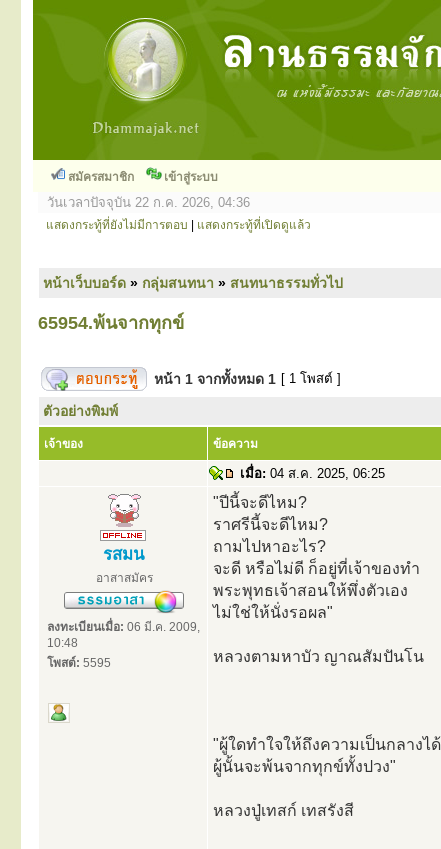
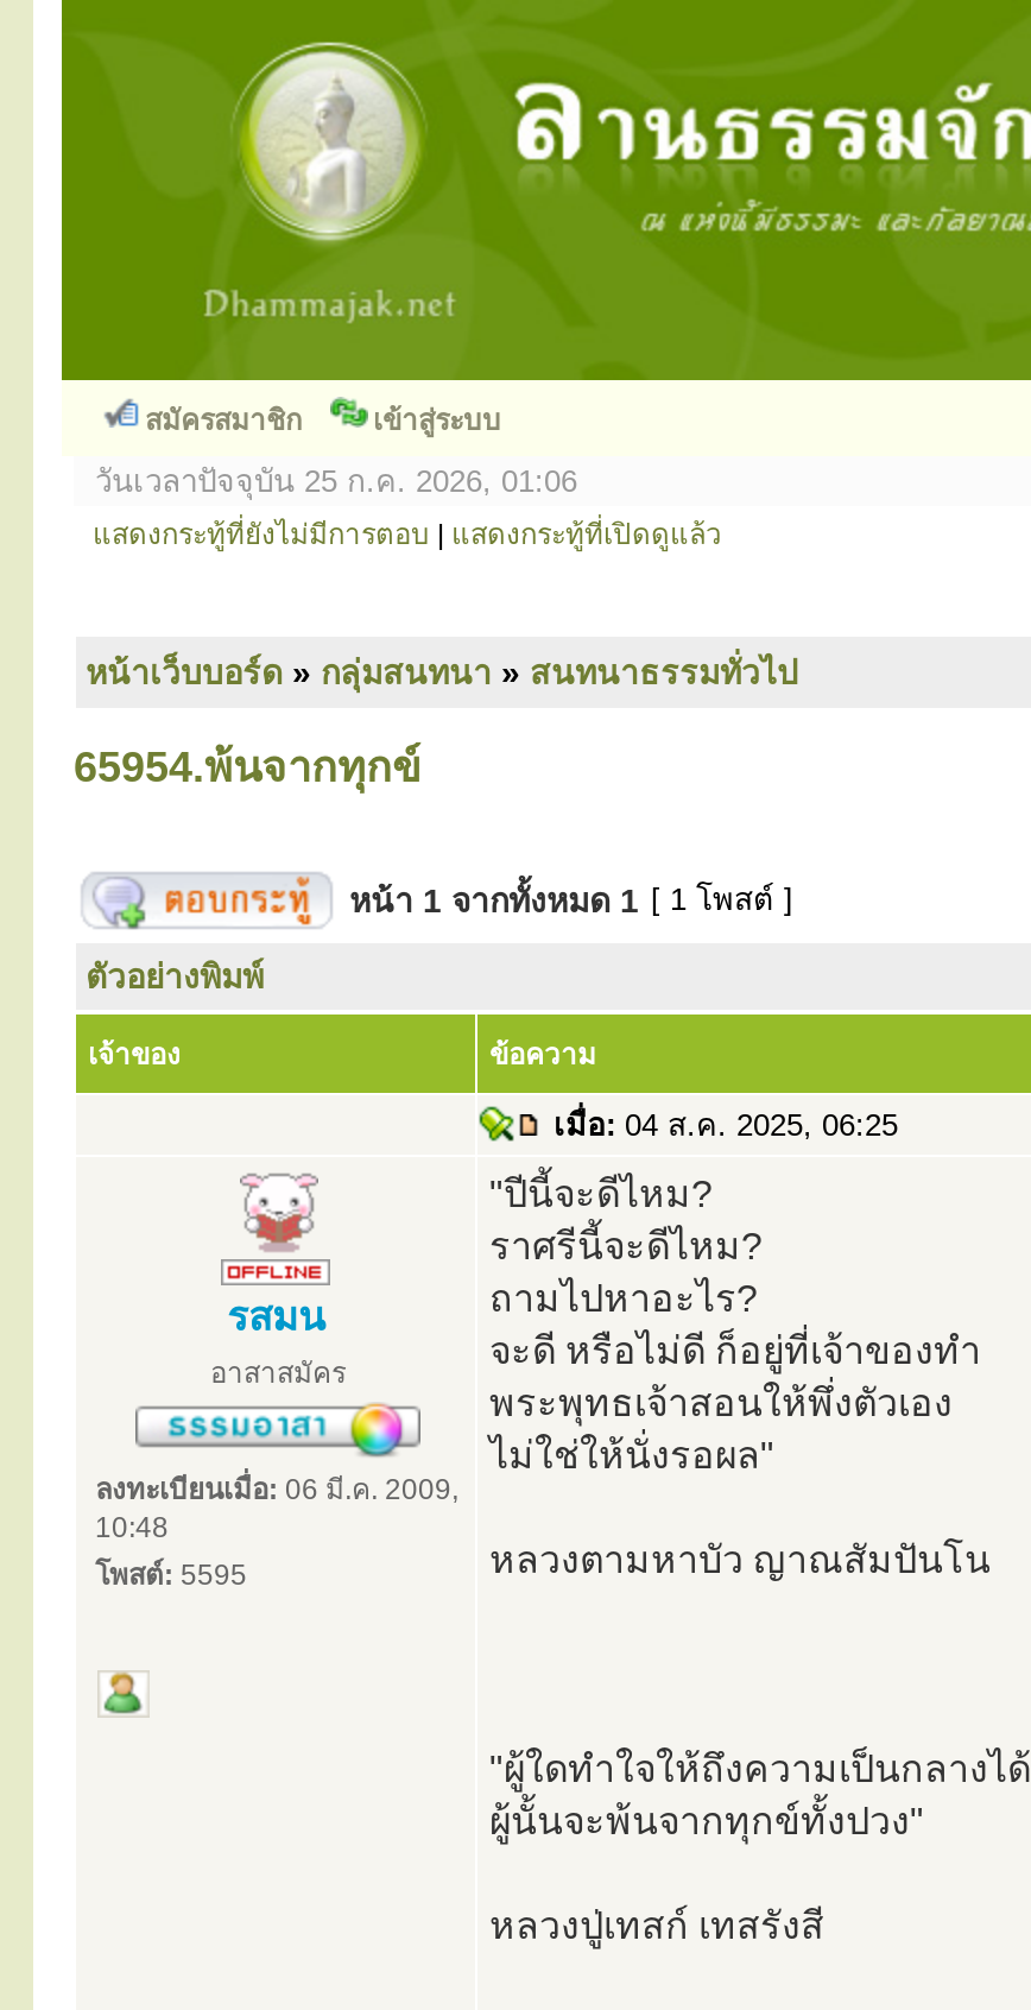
- วันเวลาปัจจุบัน 22 ก.ค. 2026, 04:36
+ วันเวลาปัจจุบัน 25 ก.ค. 2026, 01:06
